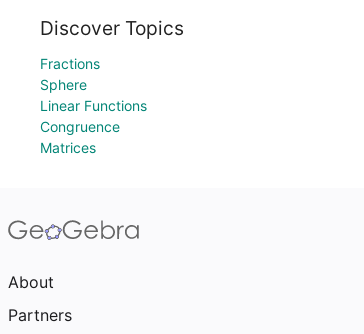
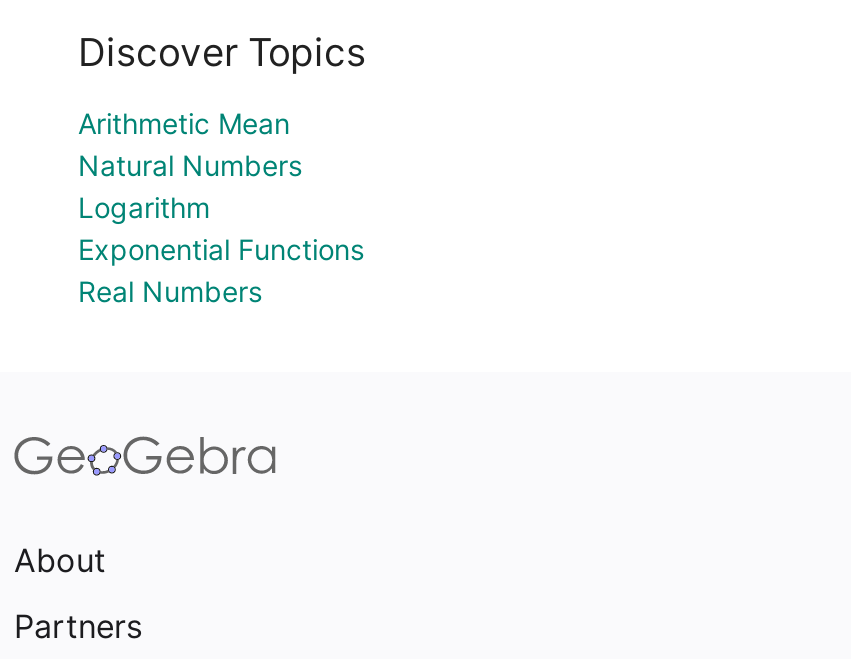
- Fractions
- Sphere
- Linear Functions
- Congruence
- Matrices
+ Arithmetic Mean
+ Natural Numbers
+ Logarithm
+ Exponential Functions
+ Real Numbers
